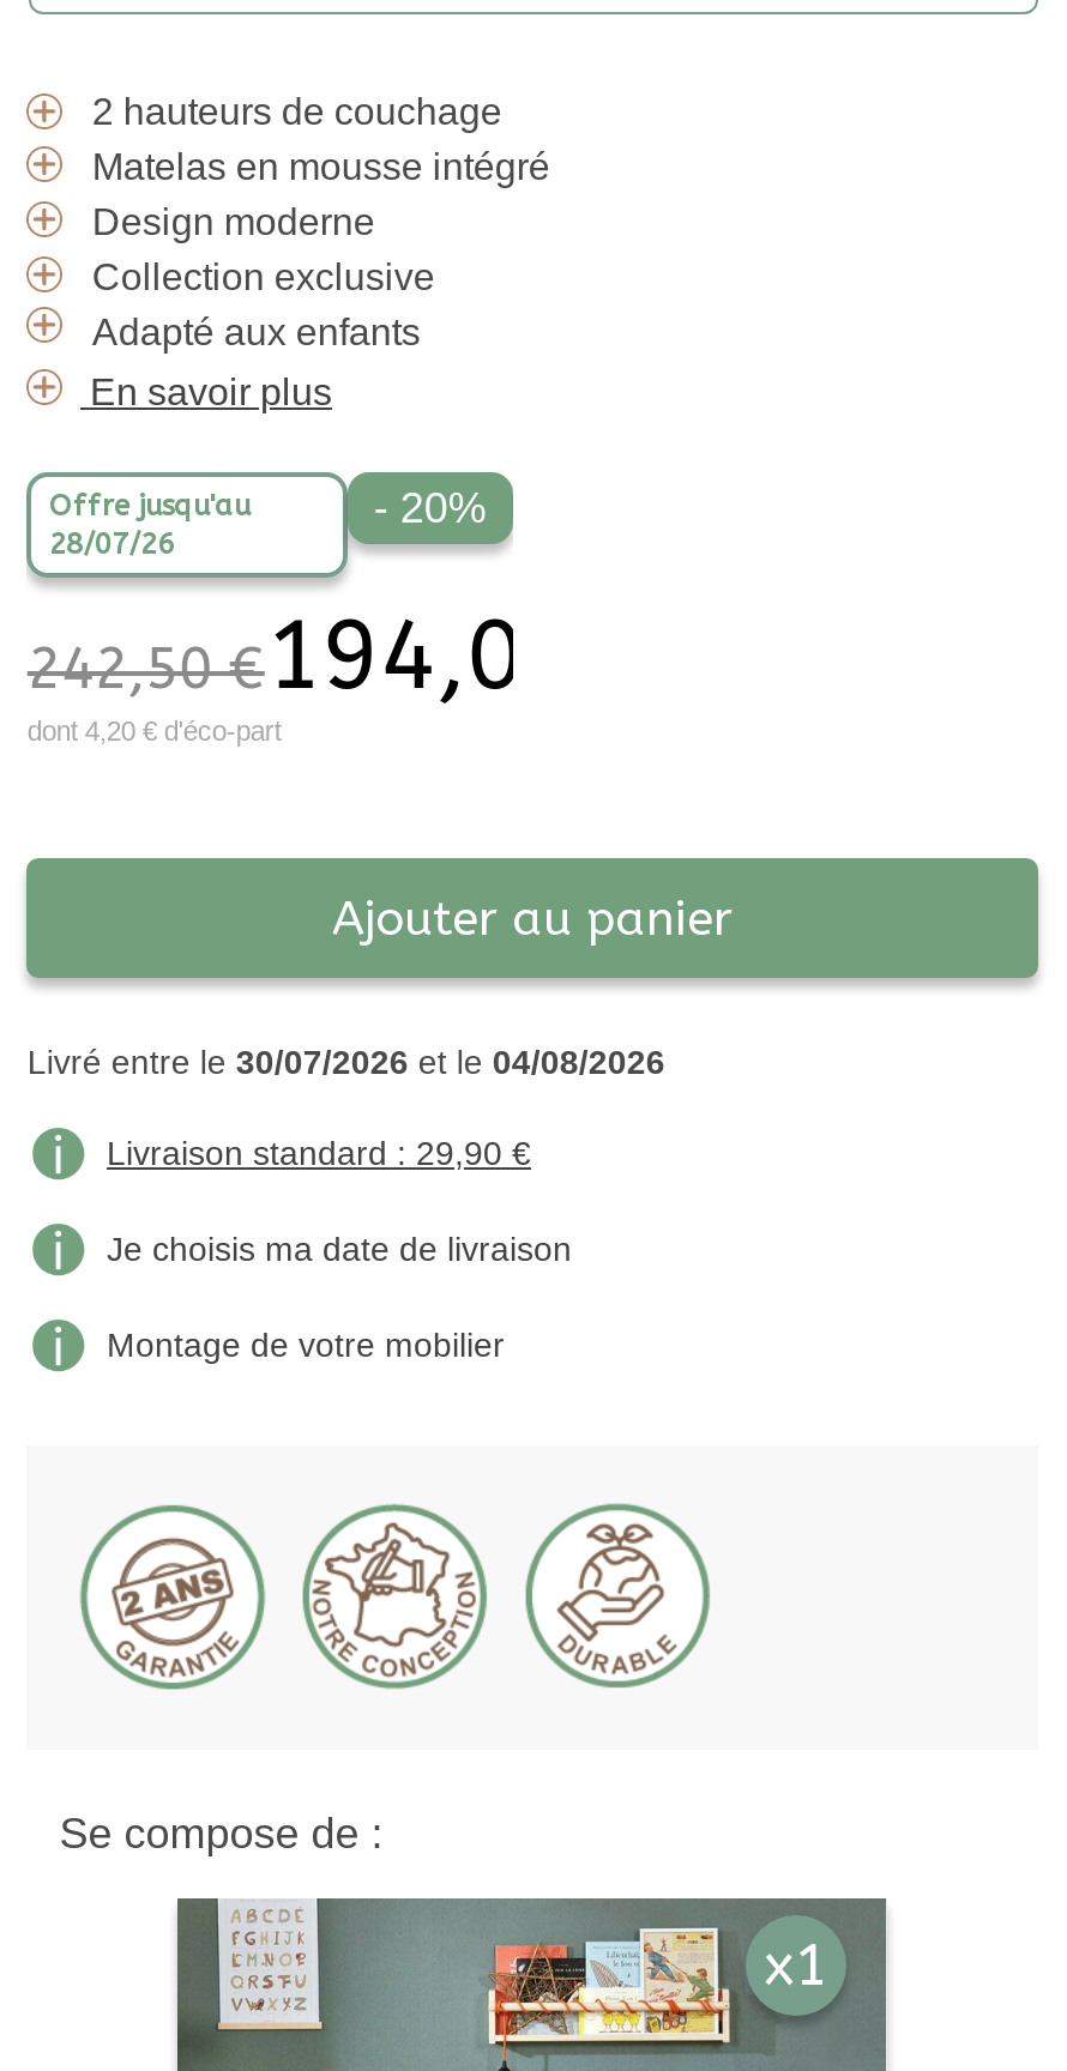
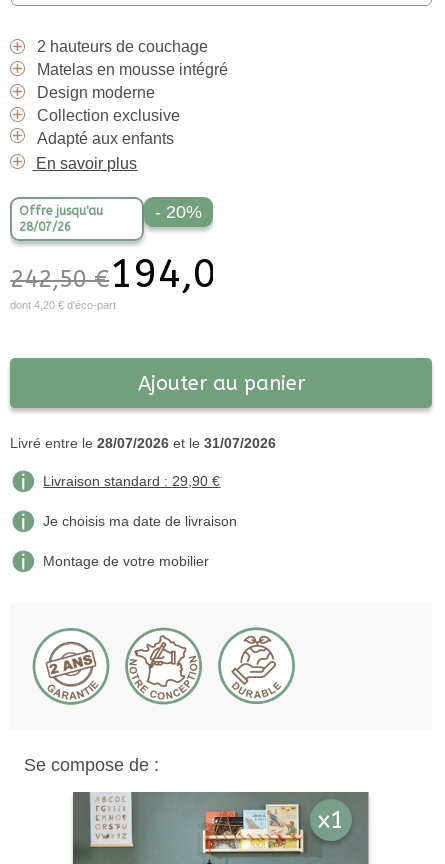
- Livré entre le 30/07/2026 et le 04/08/2026
+ Livré entre le 28/07/2026 et le 31/07/2026
